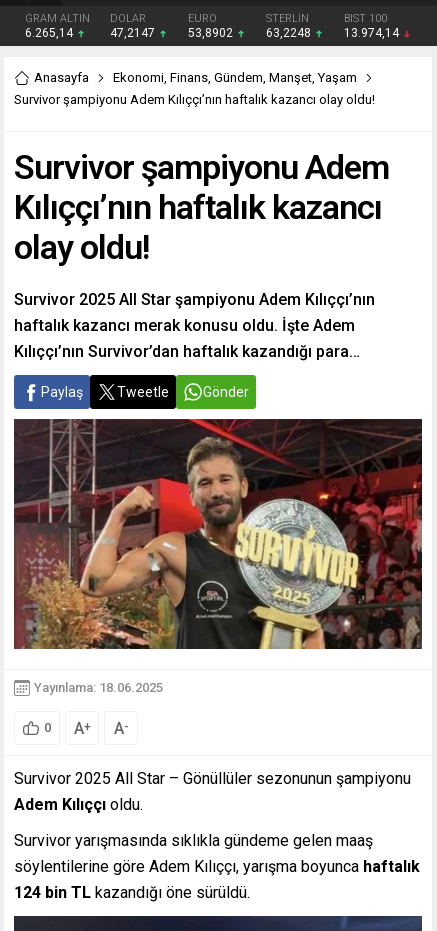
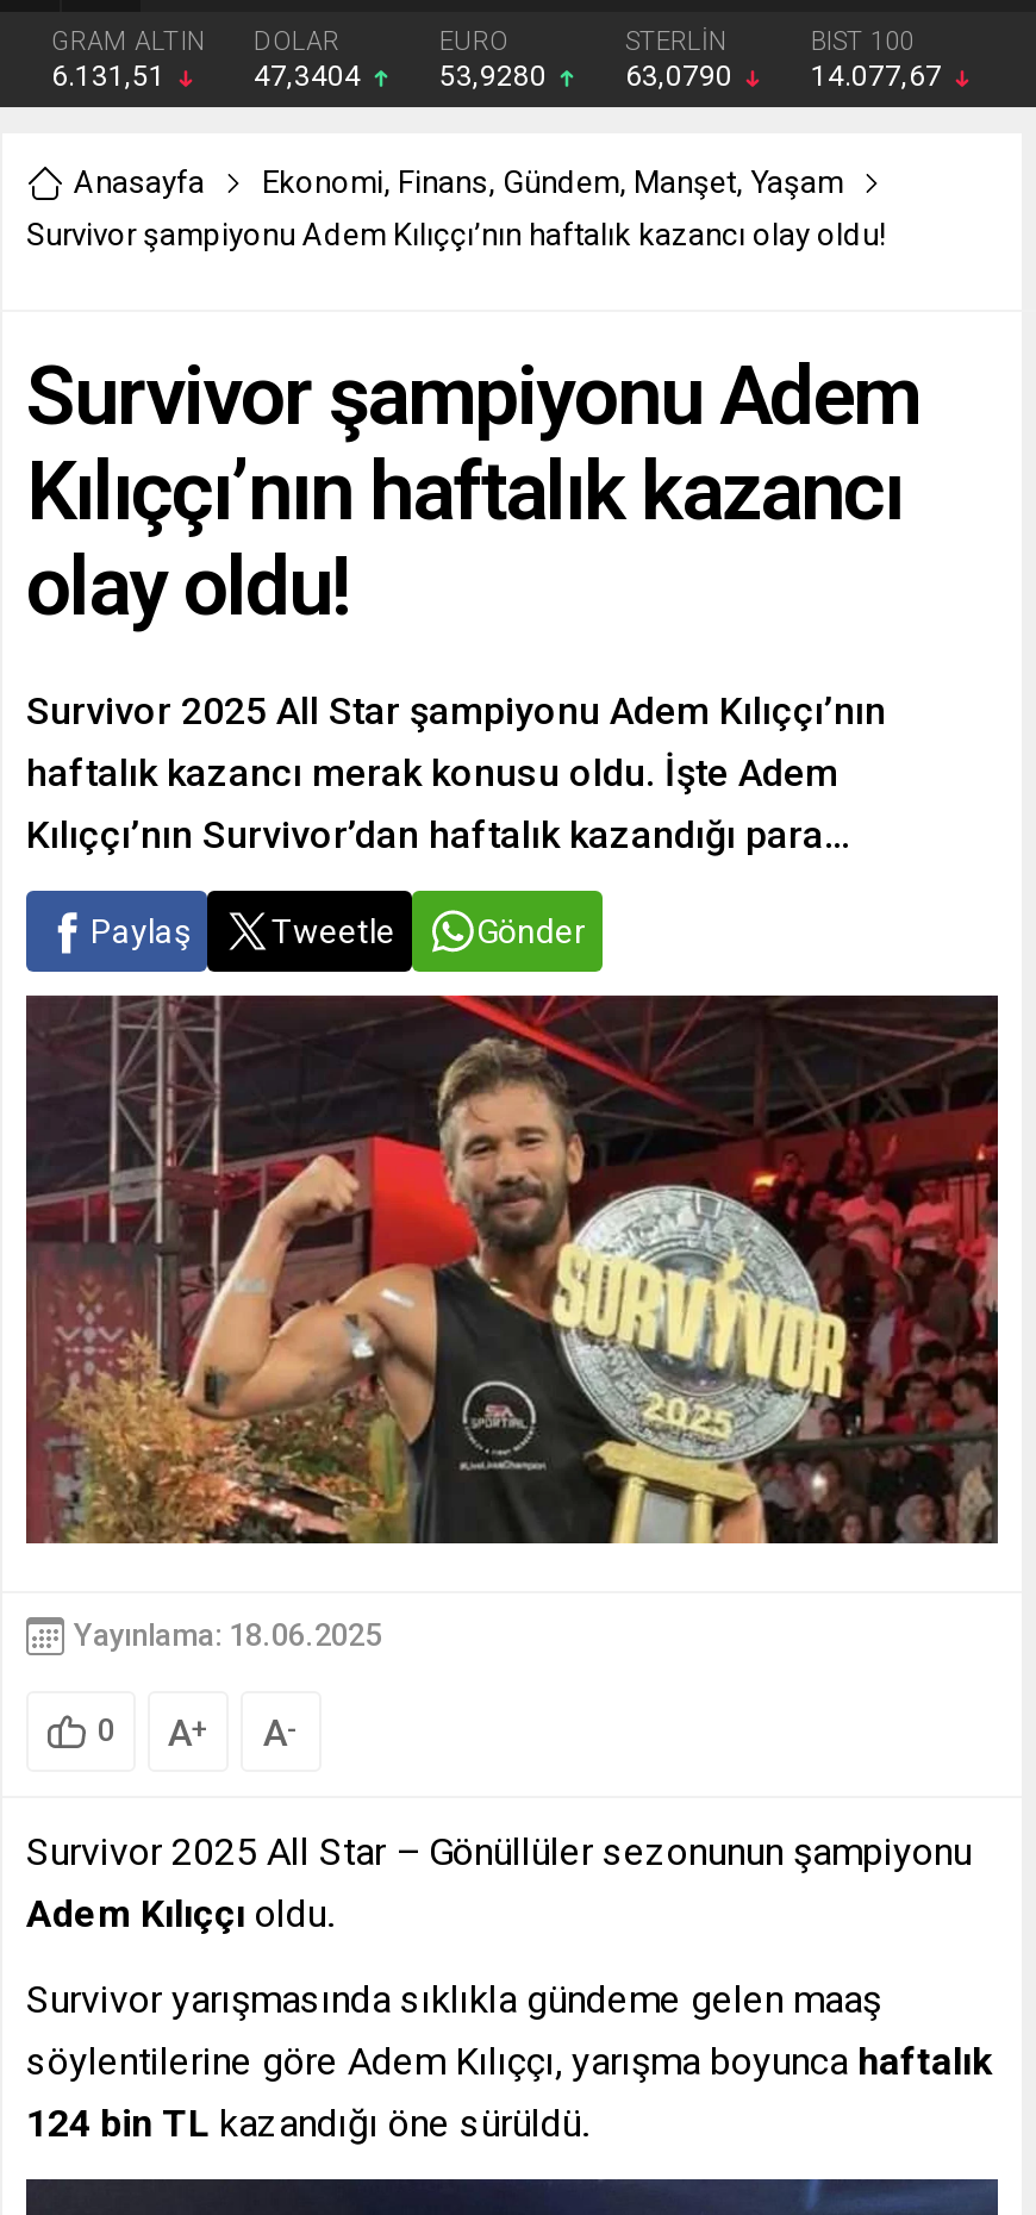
- 6.265,14
+ 6.131,51

- 47,2147
+ 47,3404

- 53,8902
+ 53,9280

- 63,2248
+ 63,0790

- 13.974,14
+ 14.077,67
